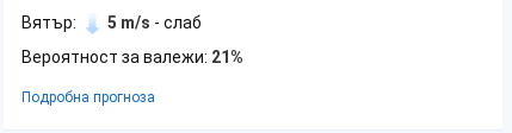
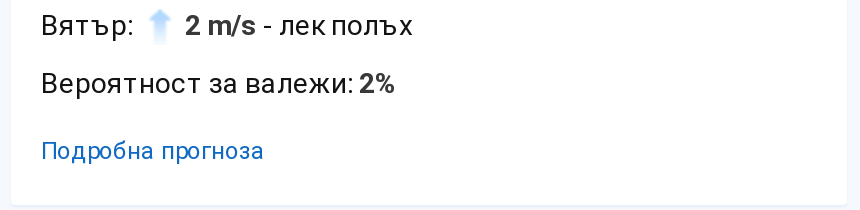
- Вятър: 5 m/s - слаб
+ Вятър: 2 m/s - лек полъх

- Вероятност за валежи: 21%
+ Вероятност за валежи: 2%
